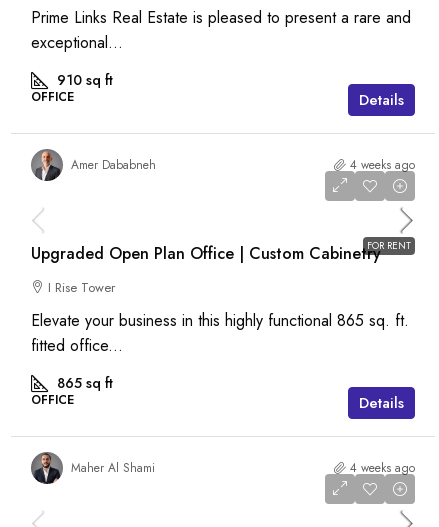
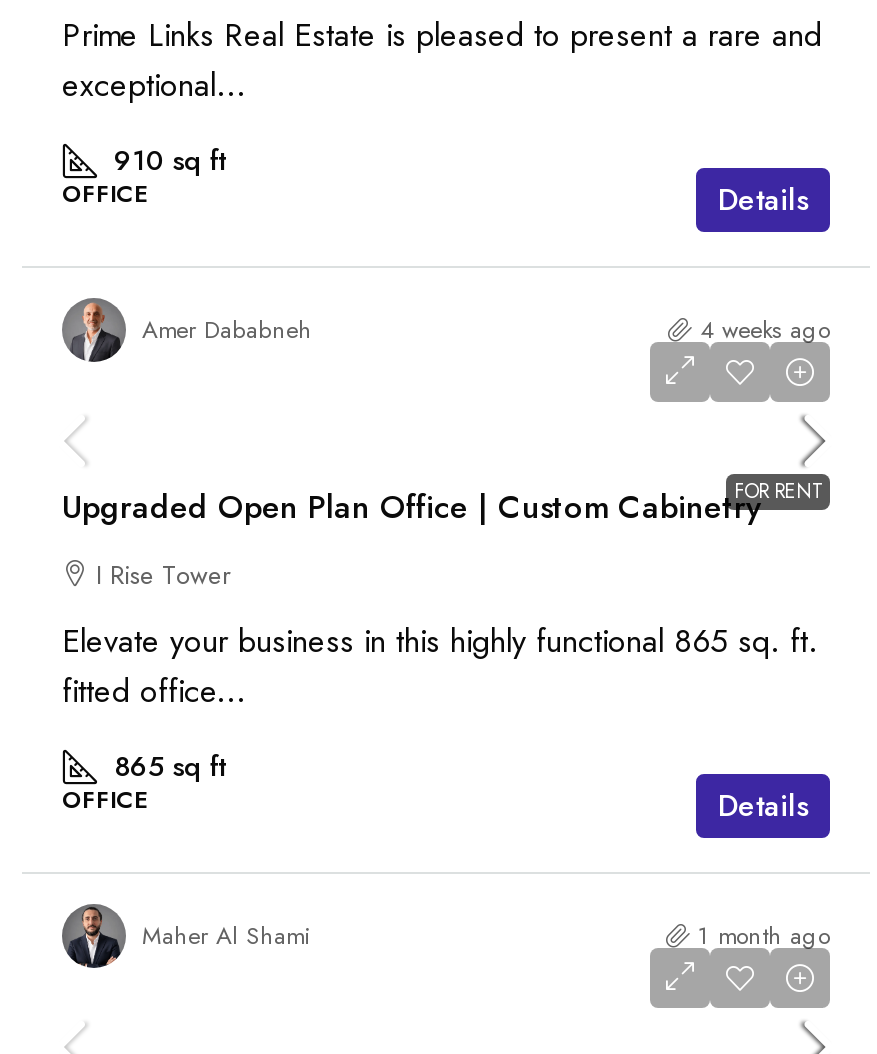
- 4 weeks ago
+ 1 month ago
